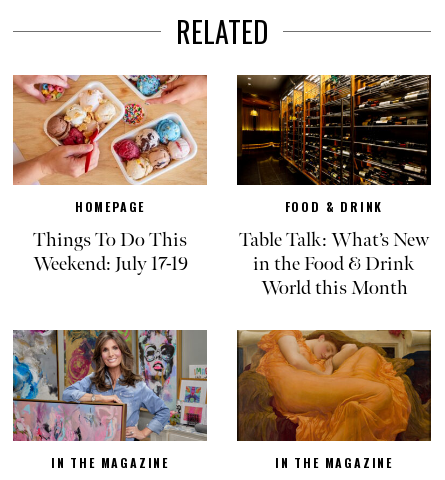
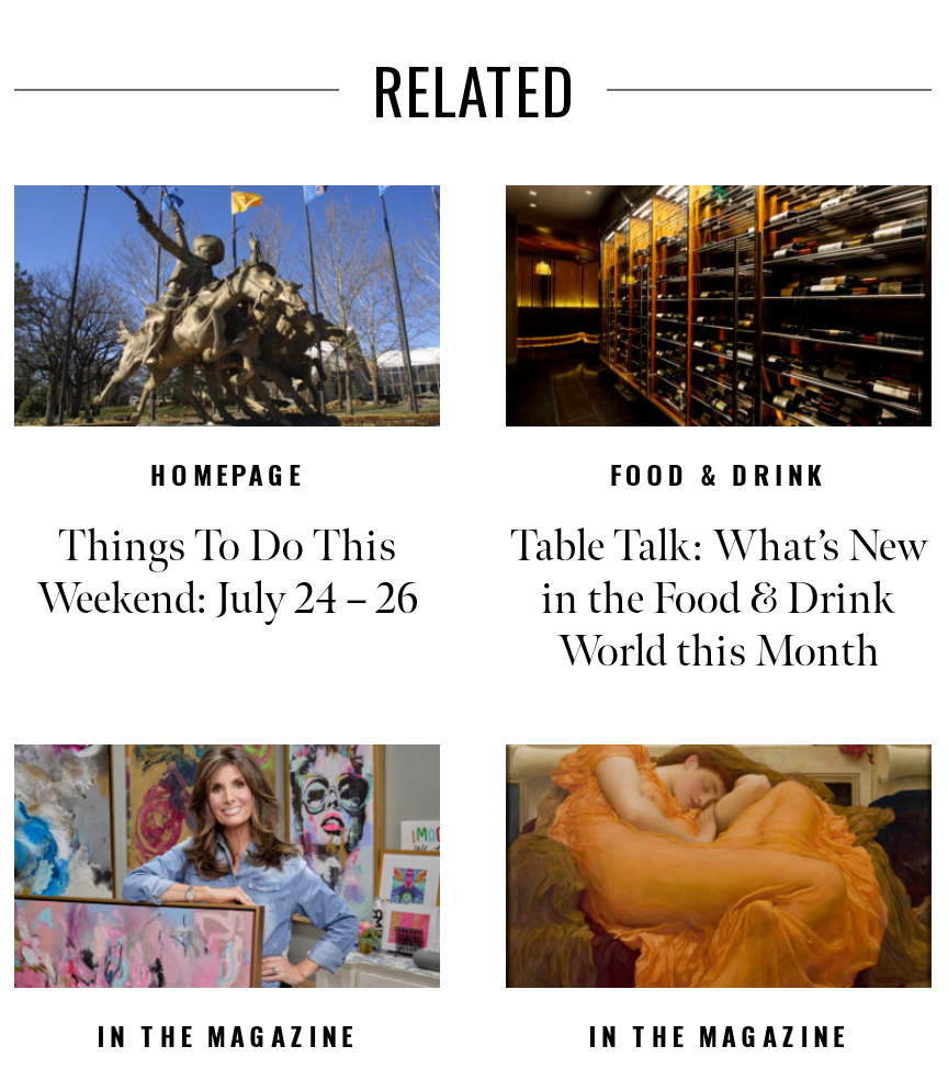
- [image]
+ [image]

- Weekend: July 17-19
+ Weekend: July 24 – 26
